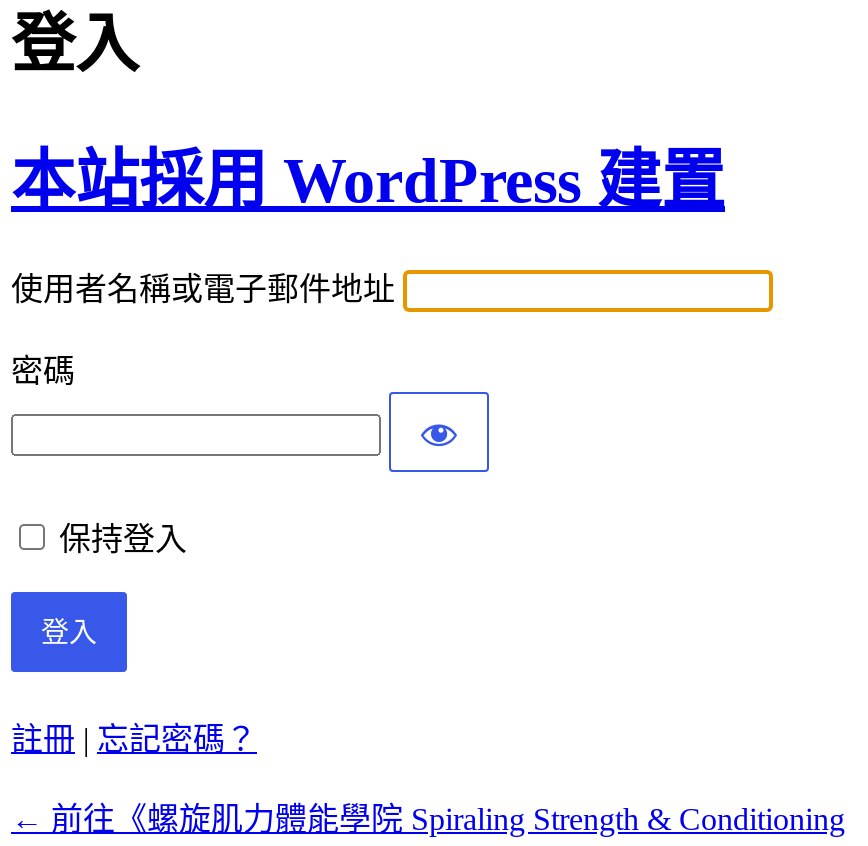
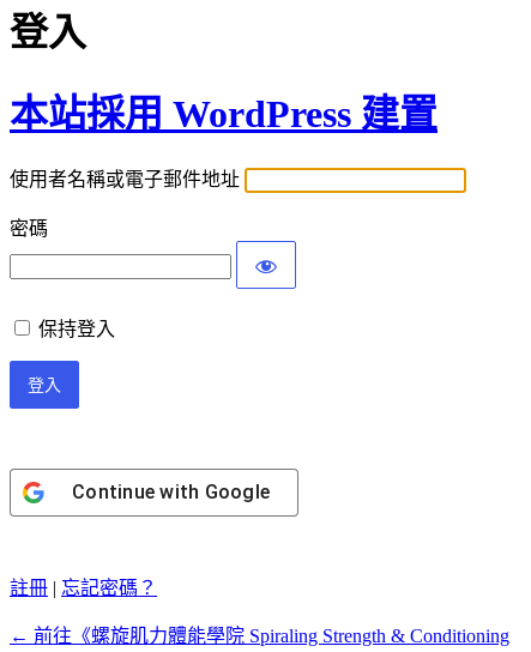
+ Continue with Google
